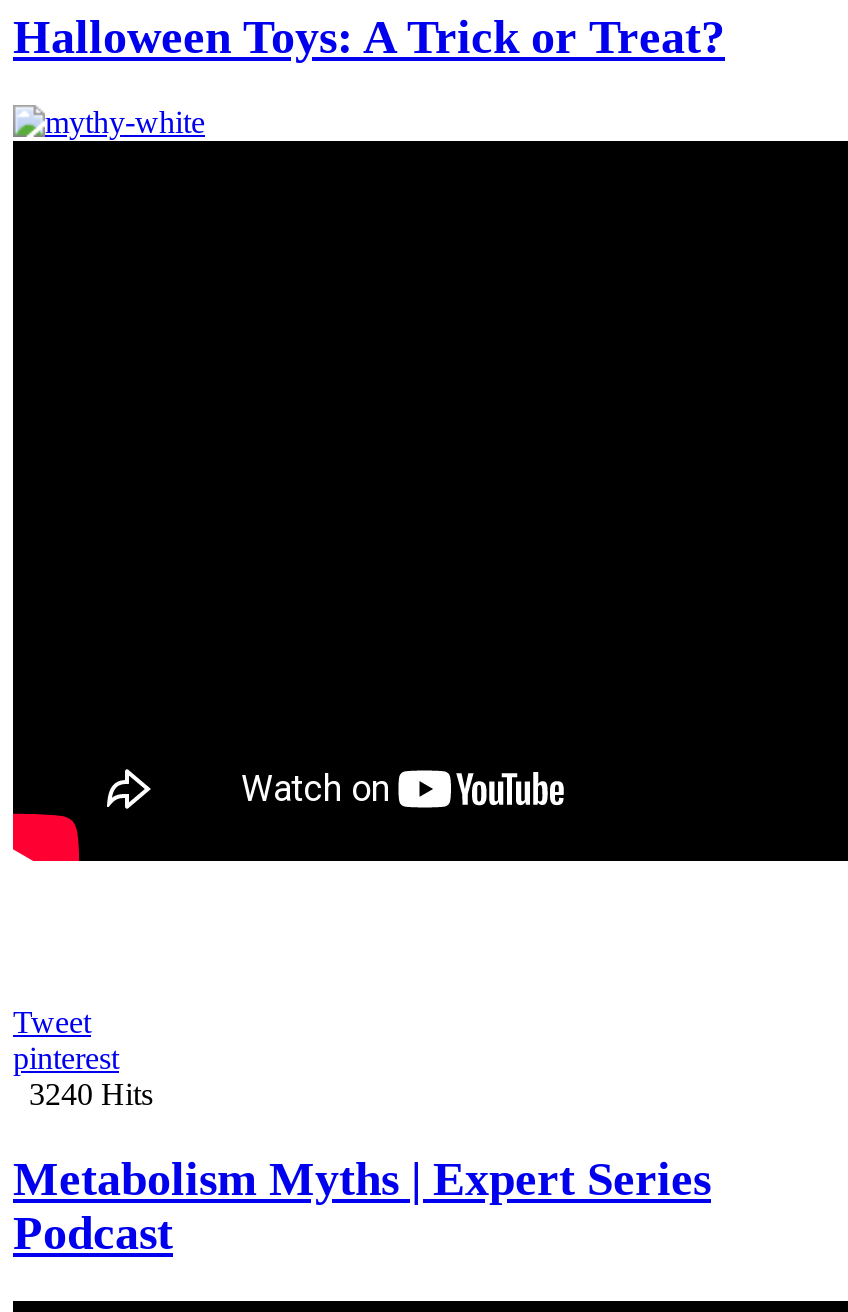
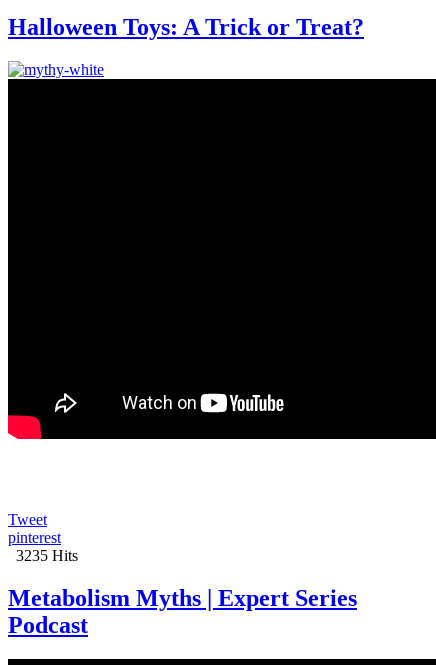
- 3240 Hits
+ 3235 Hits
